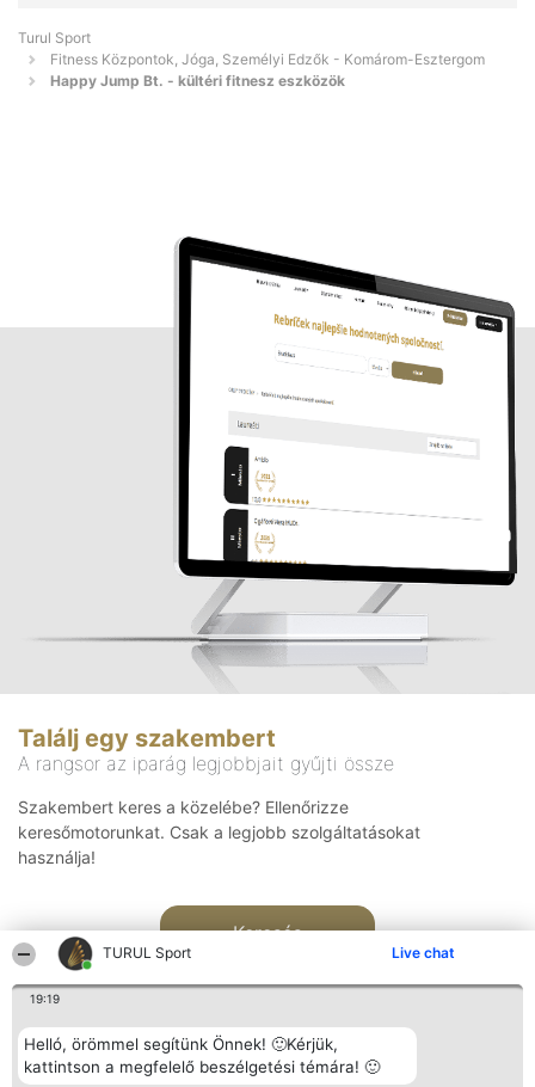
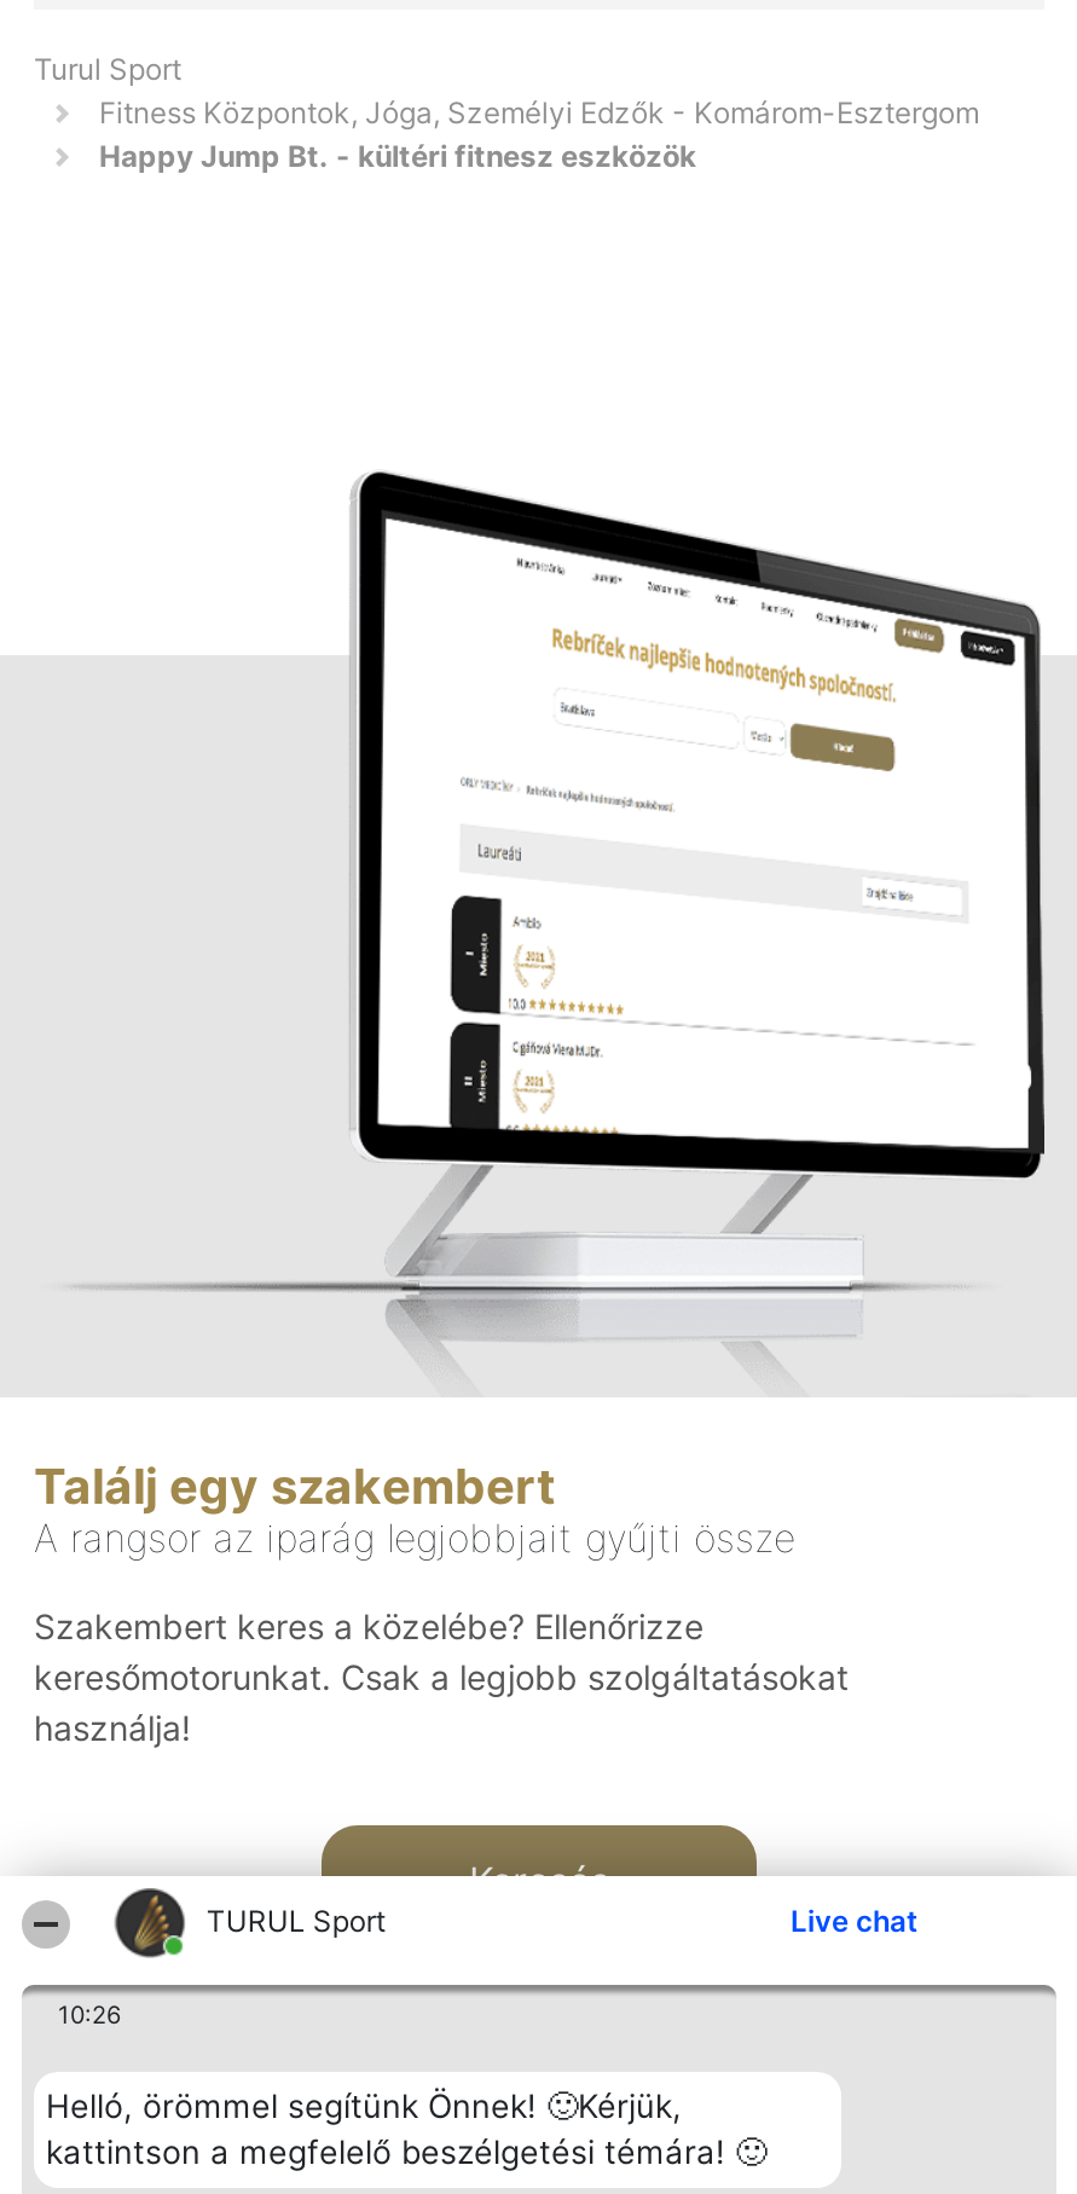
- 19:19
+ 10:26
